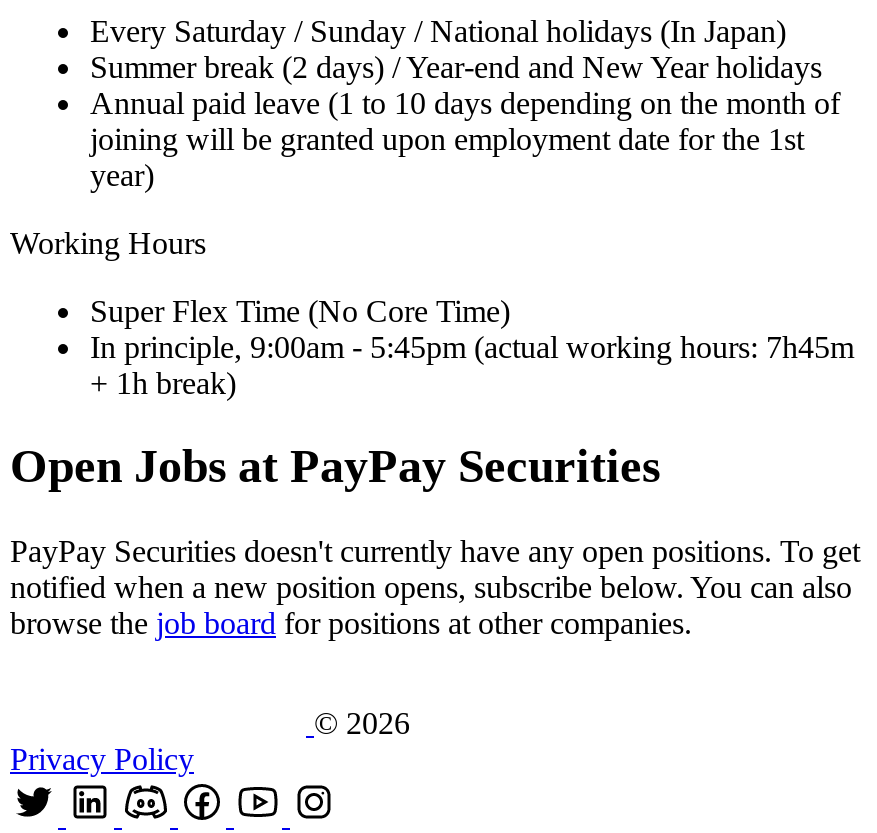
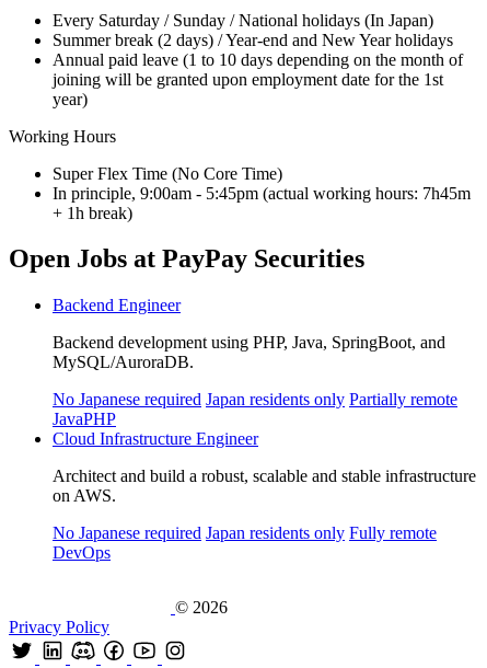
- PayPay Securities doesn't currently have any open positions. To get
- notified when a new position opens, subscribe below. You can also
- browse the job boardfor positions at other companies.
+ Backend Engineer
+ Backend development using PHP, Java, SpringBoot, and
+ MySQL/AuroraDB.
+ No Japanese required Japan residents only Partially remote
+ JavaPHP
+ Cloud Infrastructure Engineer
+ Architect and build a robust, scalable and stable infrastructure
+ on AWS.
+ No Japanese required Japan residents only Fully remote
+ DevOps
